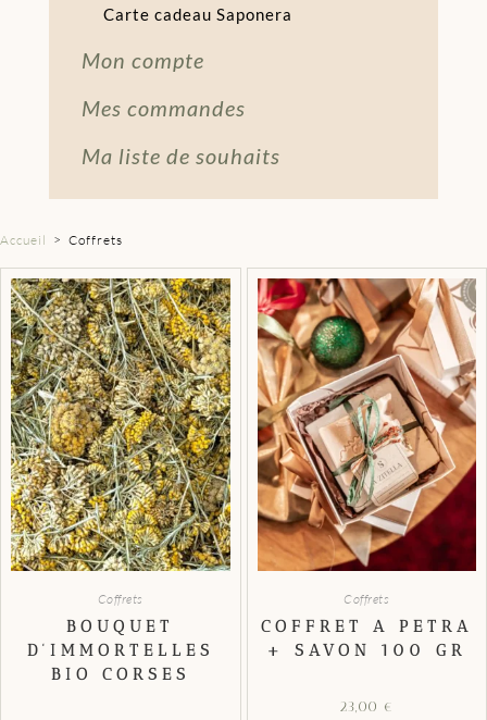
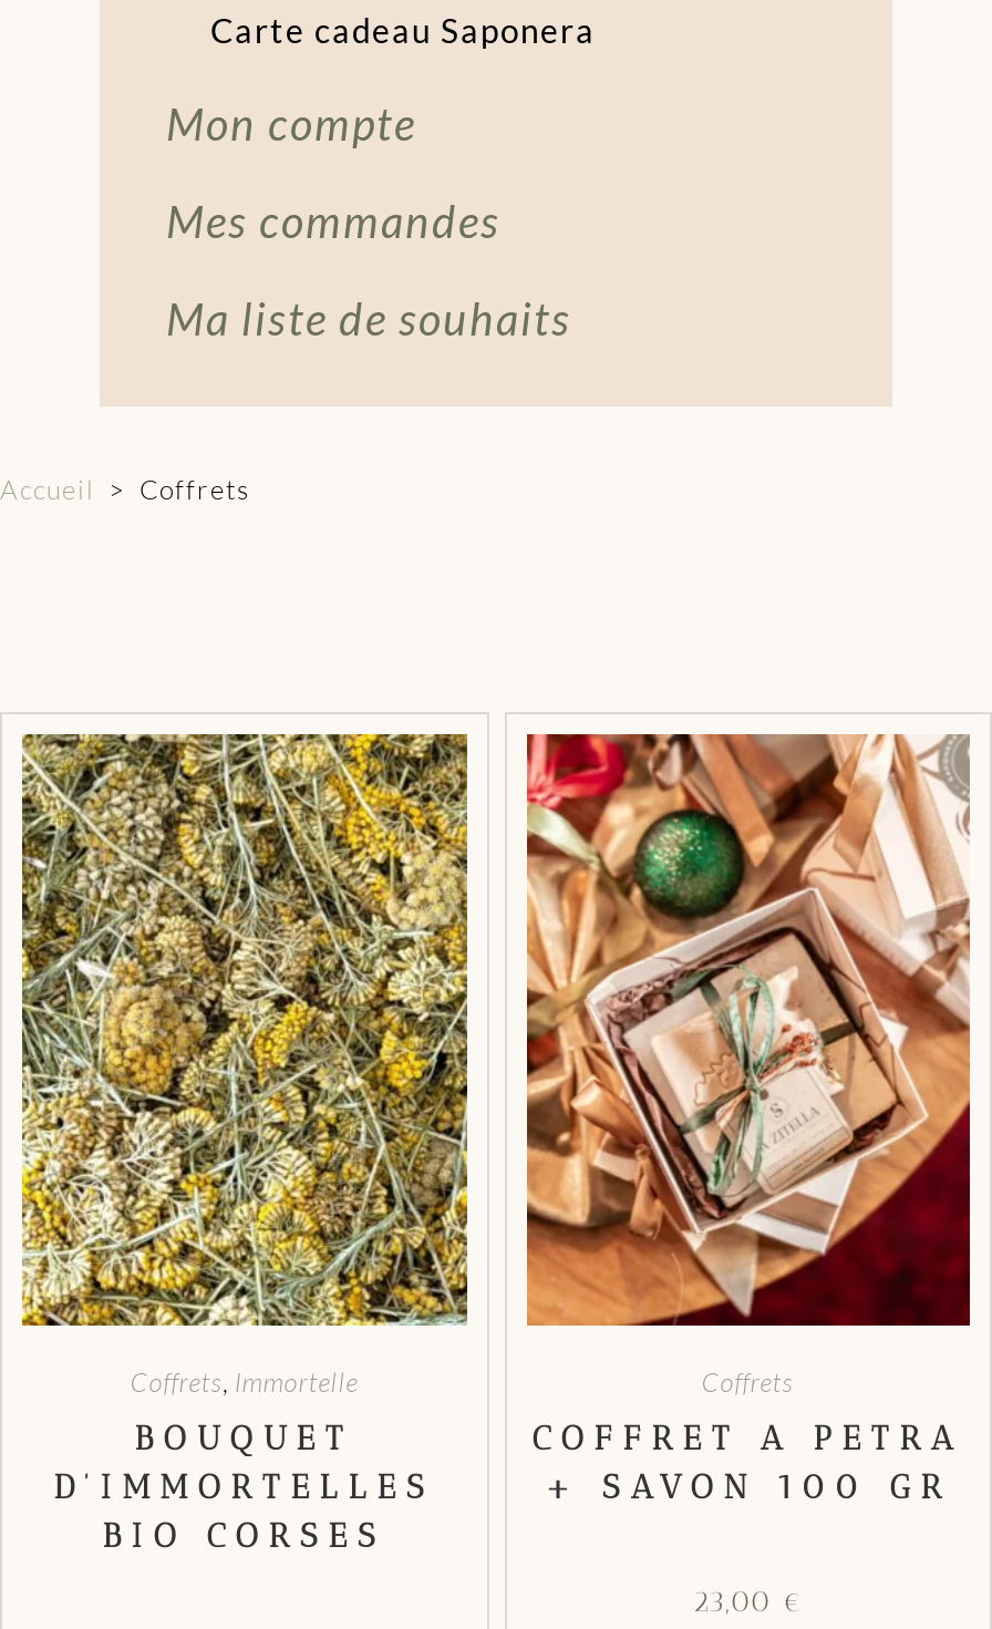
- Coffrets
+ Coffrets, Immortelle
